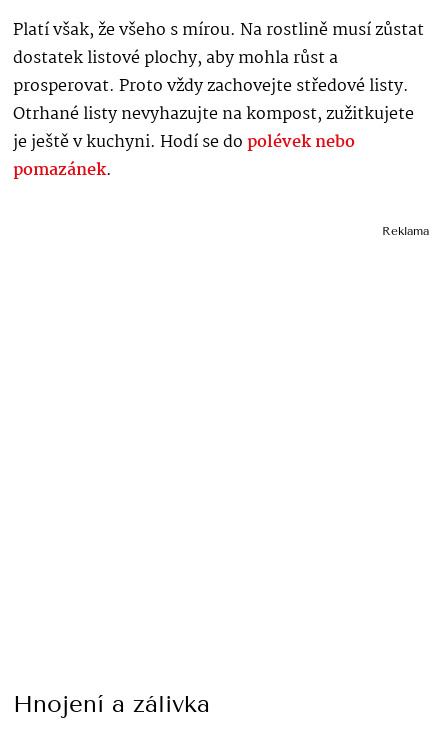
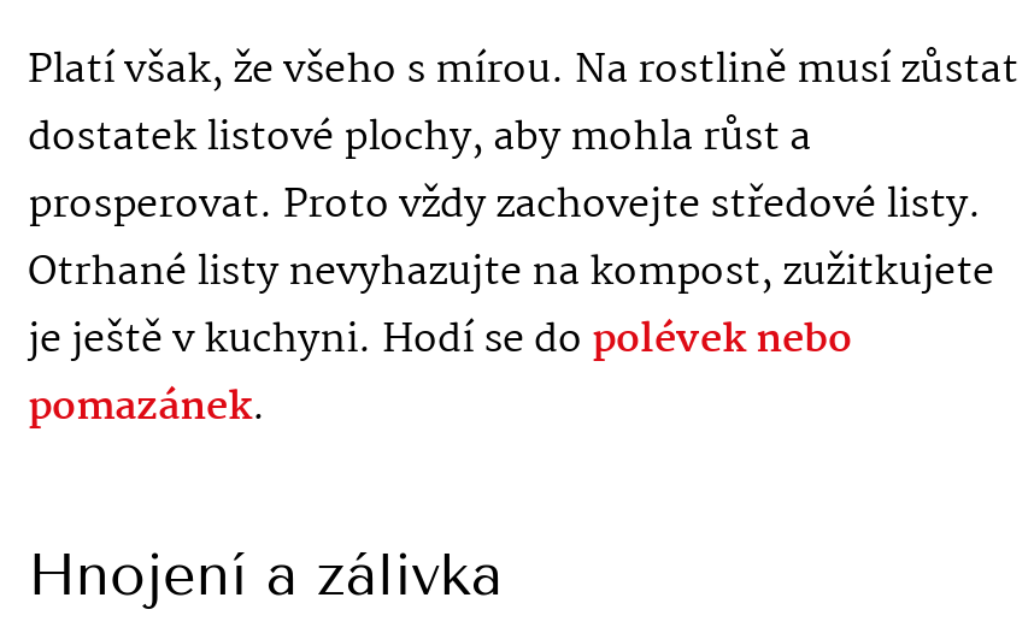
- Reklama
